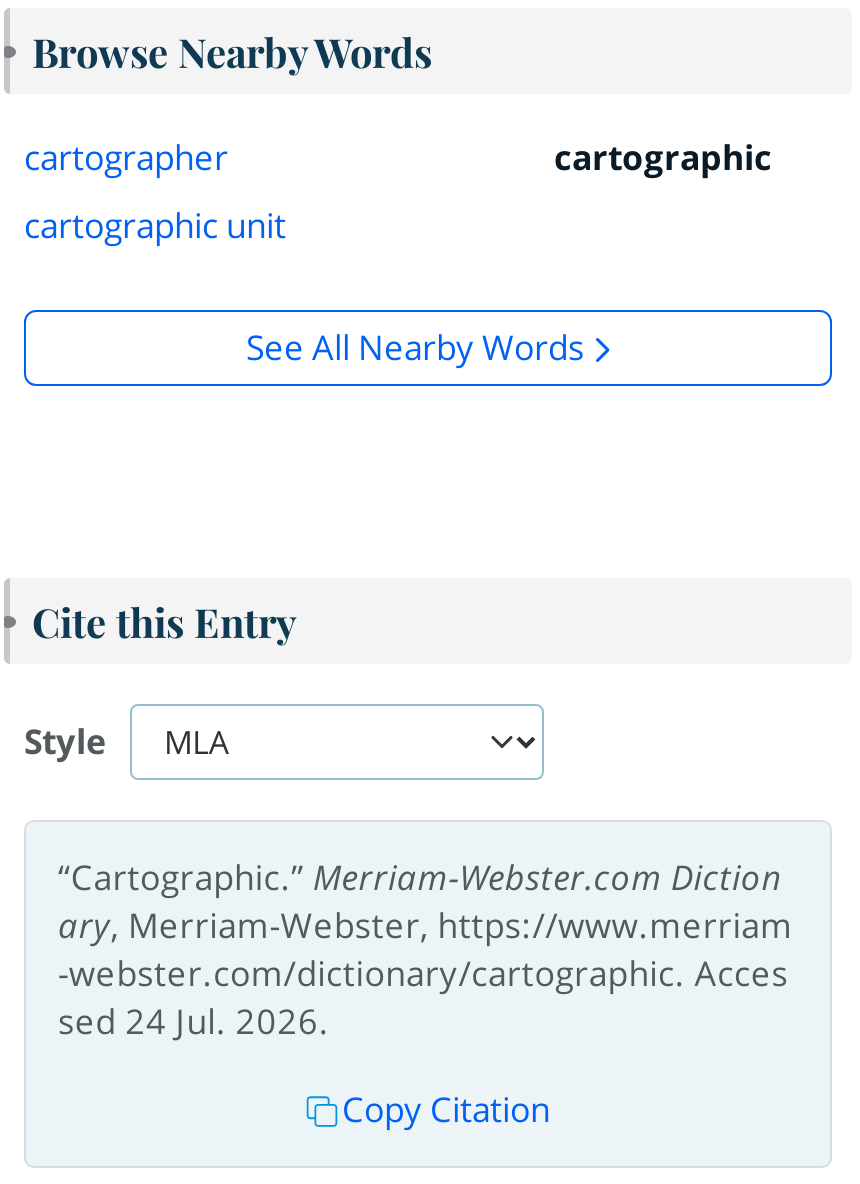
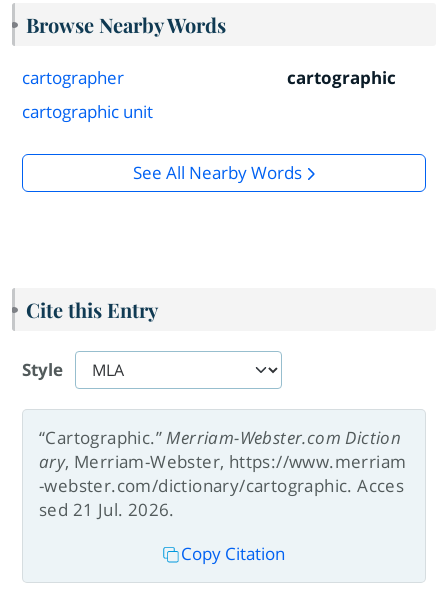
- sed 24 Jul. 2026.
+ sed 21 Jul. 2026.
